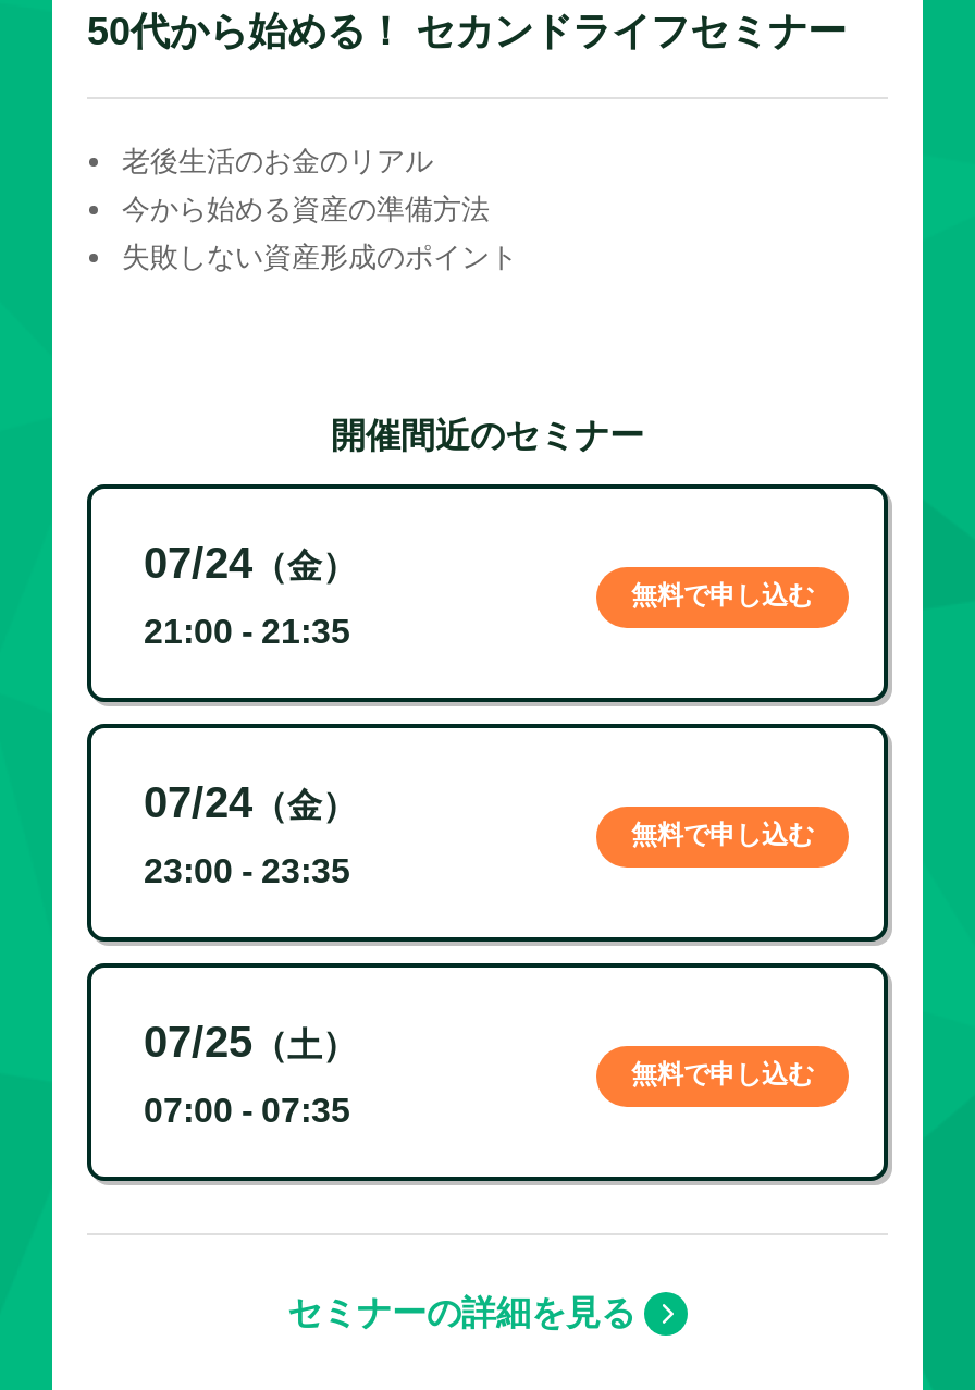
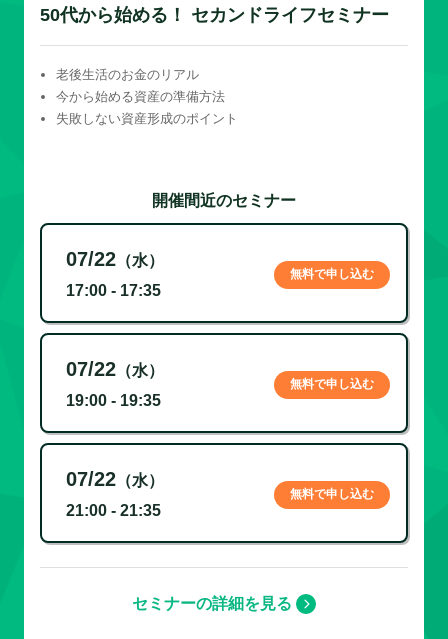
- 07/24（金）
+ 07/22（水）

- 21:00 - 21:35
+ 17:00 - 17:35

- 07/24（金）
+ 07/22（水）

- 23:00 - 23:35
+ 19:00 - 19:35

- 07/25（土）
+ 07/22（水）

- 07:00 - 07:35
+ 21:00 - 21:35
